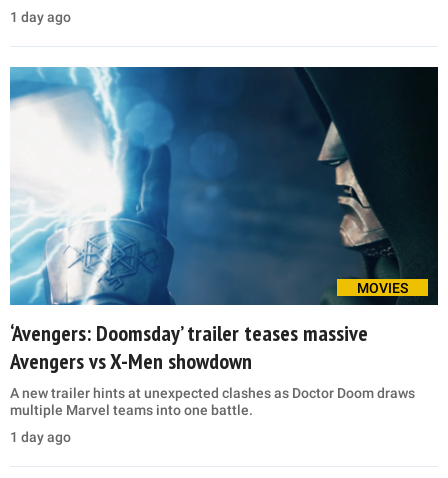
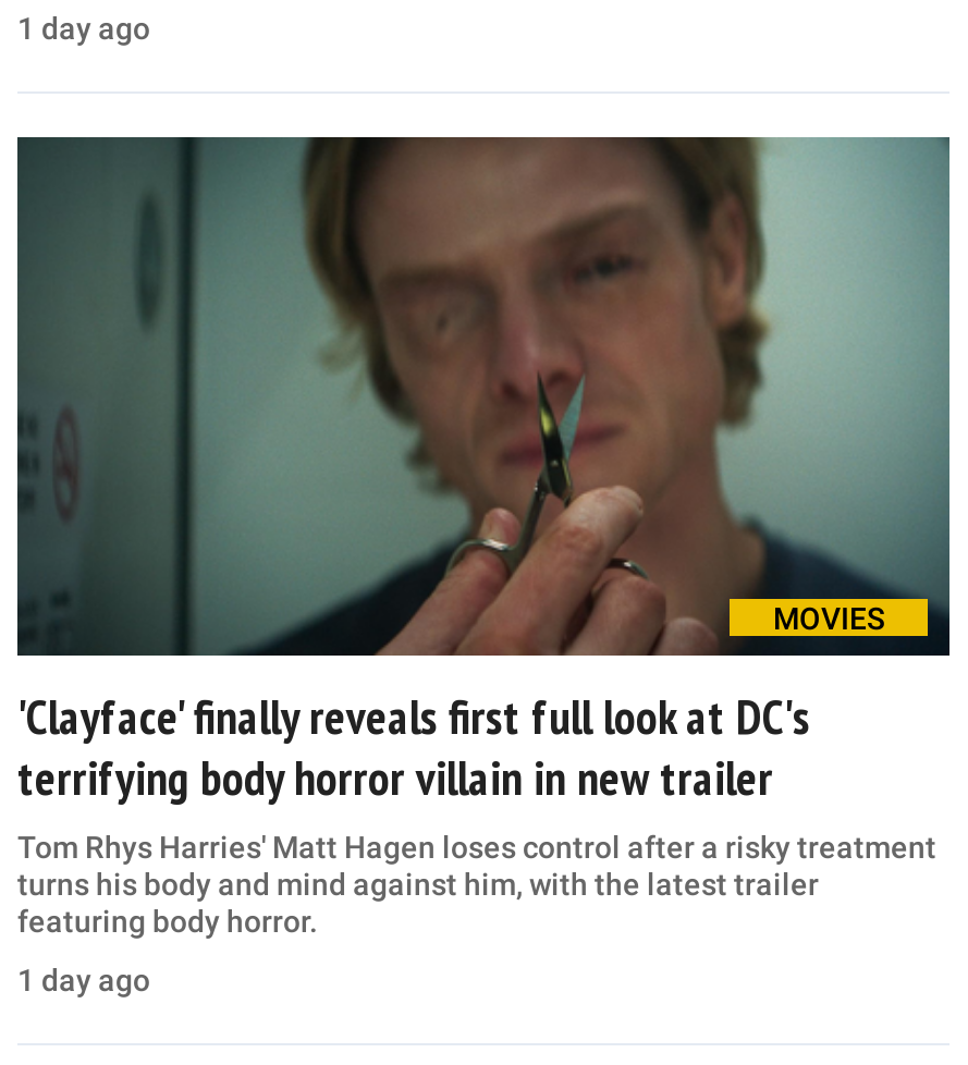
- [image]
- ‘Avengers: Doomsday’ trailer teases massive
- Avengers vs X-Men showdown
- A new trailer hints at unexpected clashes as Doctor Doom draws
- multiple Marvel teams into one battle.
+ [image]
+ 'Clayface' finally reveals first full look at DC's
+ terrifying body horror villain in new trailer
+ Tom Rhys Harries' Matt Hagen loses control after a risky treatment
+ turns his body and mind against him, with the latest trailer
+ featuring body horror.
